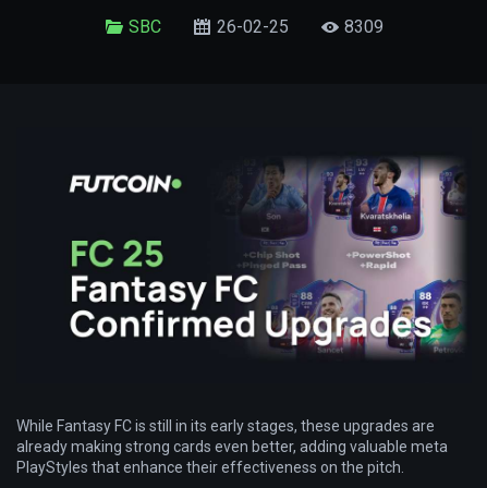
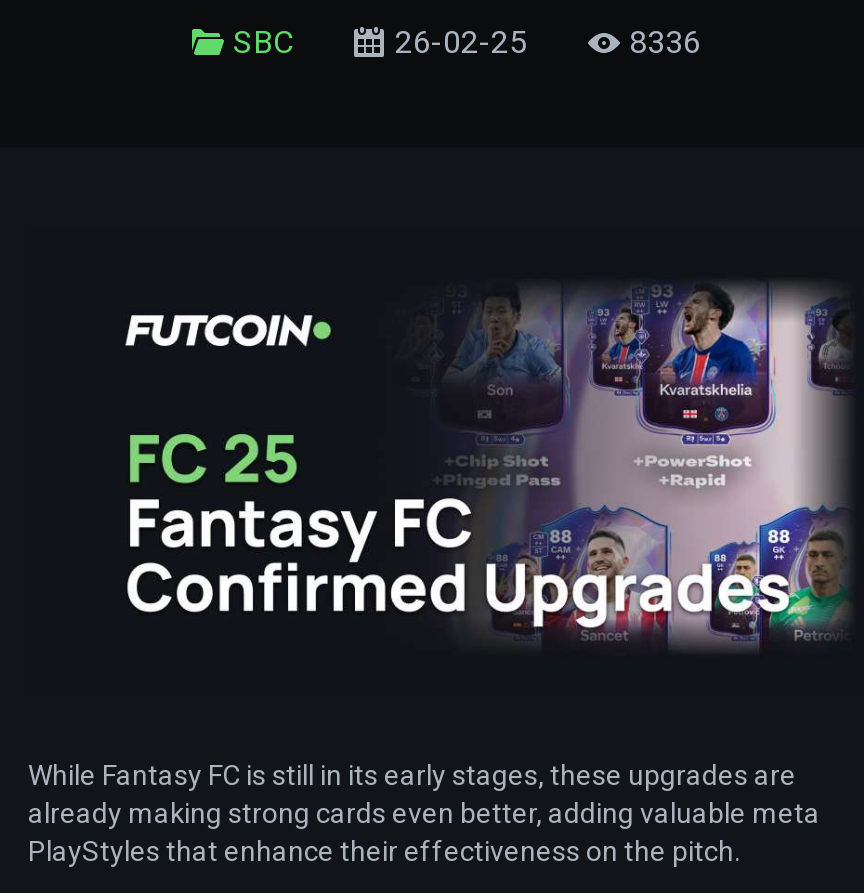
- 8309
+ 8336
